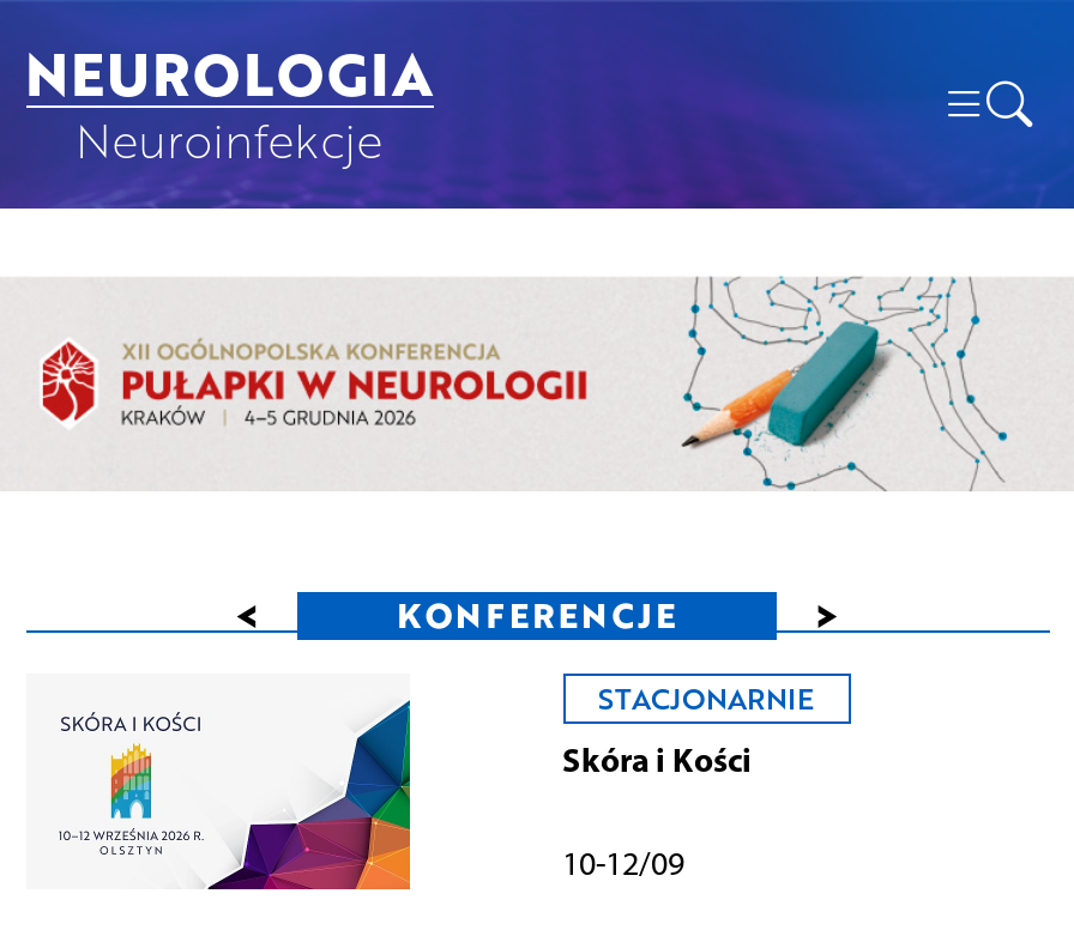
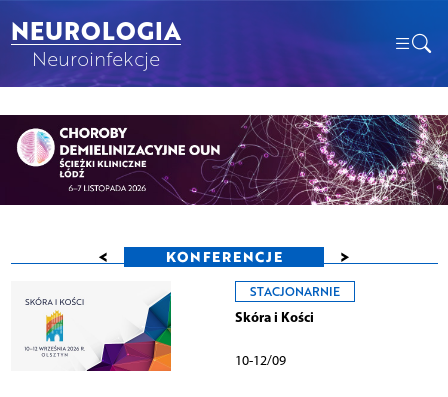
- [image]
+ [image]
